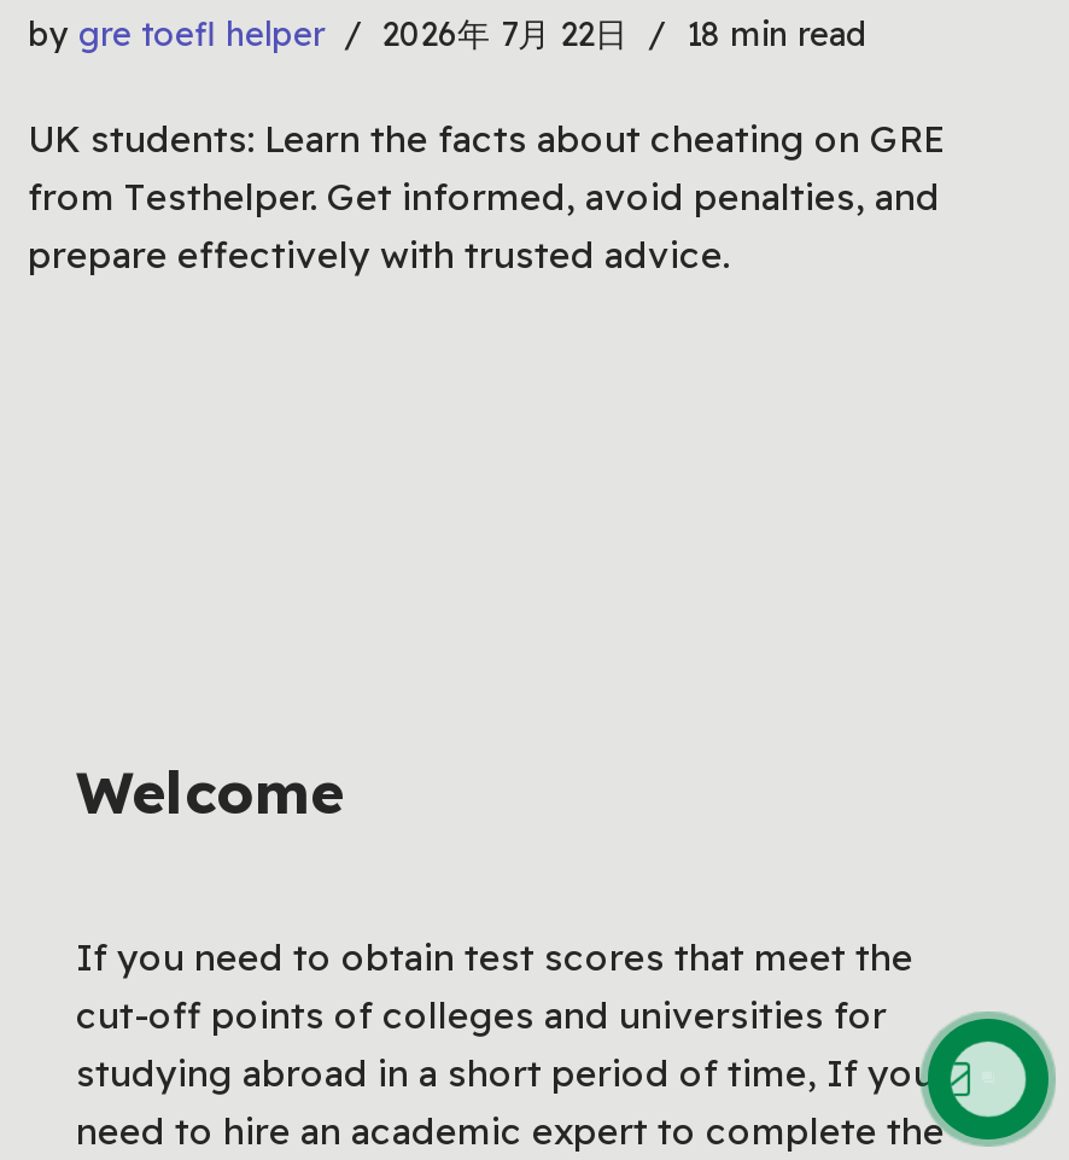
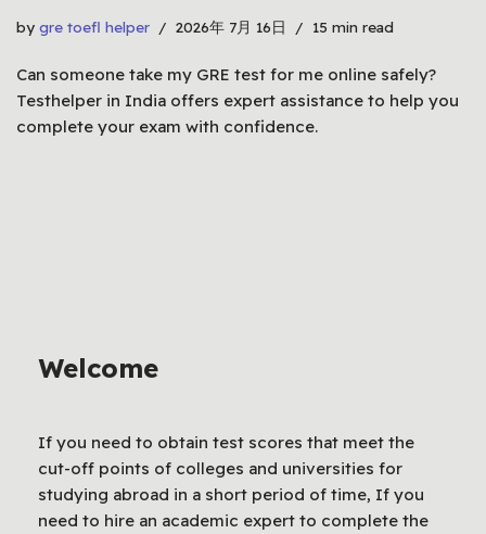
- 2026年 7月 22日
- 18 min read
+ 2026年 7月 16日
+ 15 min read

- UK students: Learn the facts about cheating on GRE
- from Testhelper. Get informed, avoid penalties, and
- prepare effectively with trusted advice.
+ Can someone take my GRE test for me online safely?
+ Testhelper in India offers expert assistance to help you
+ complete your exam with confidence.

- [image]
